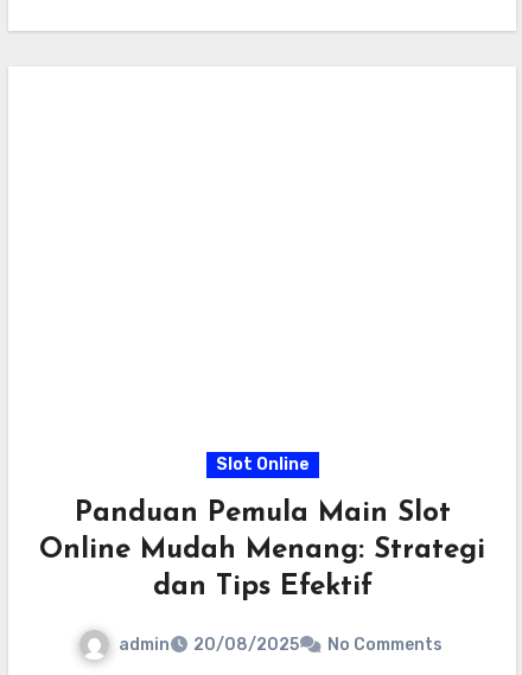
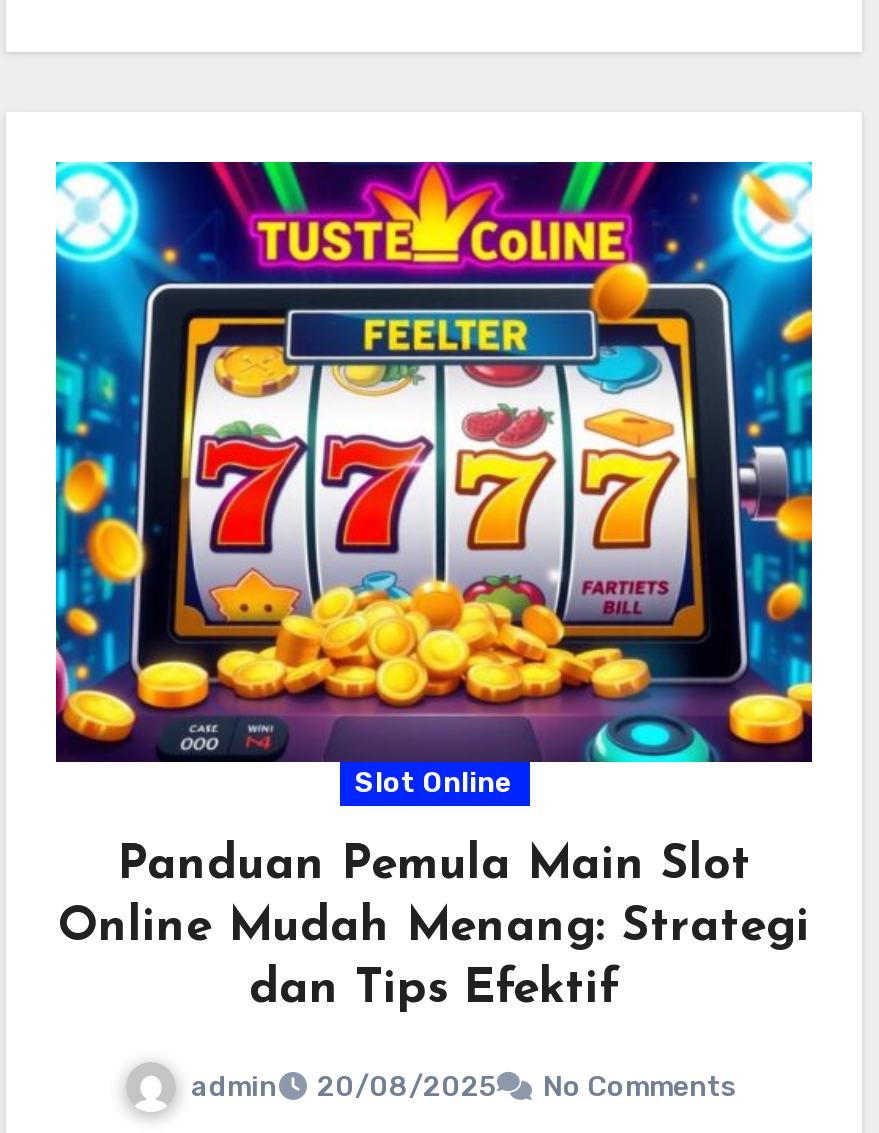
+ [image]
